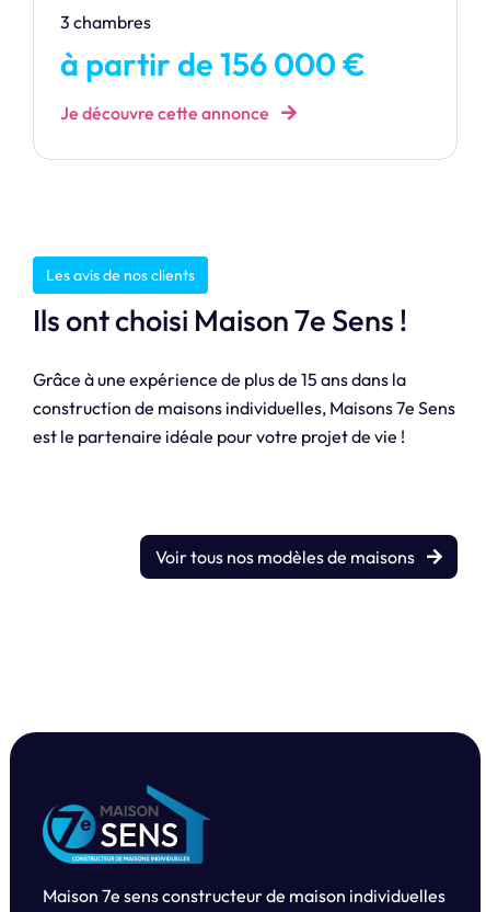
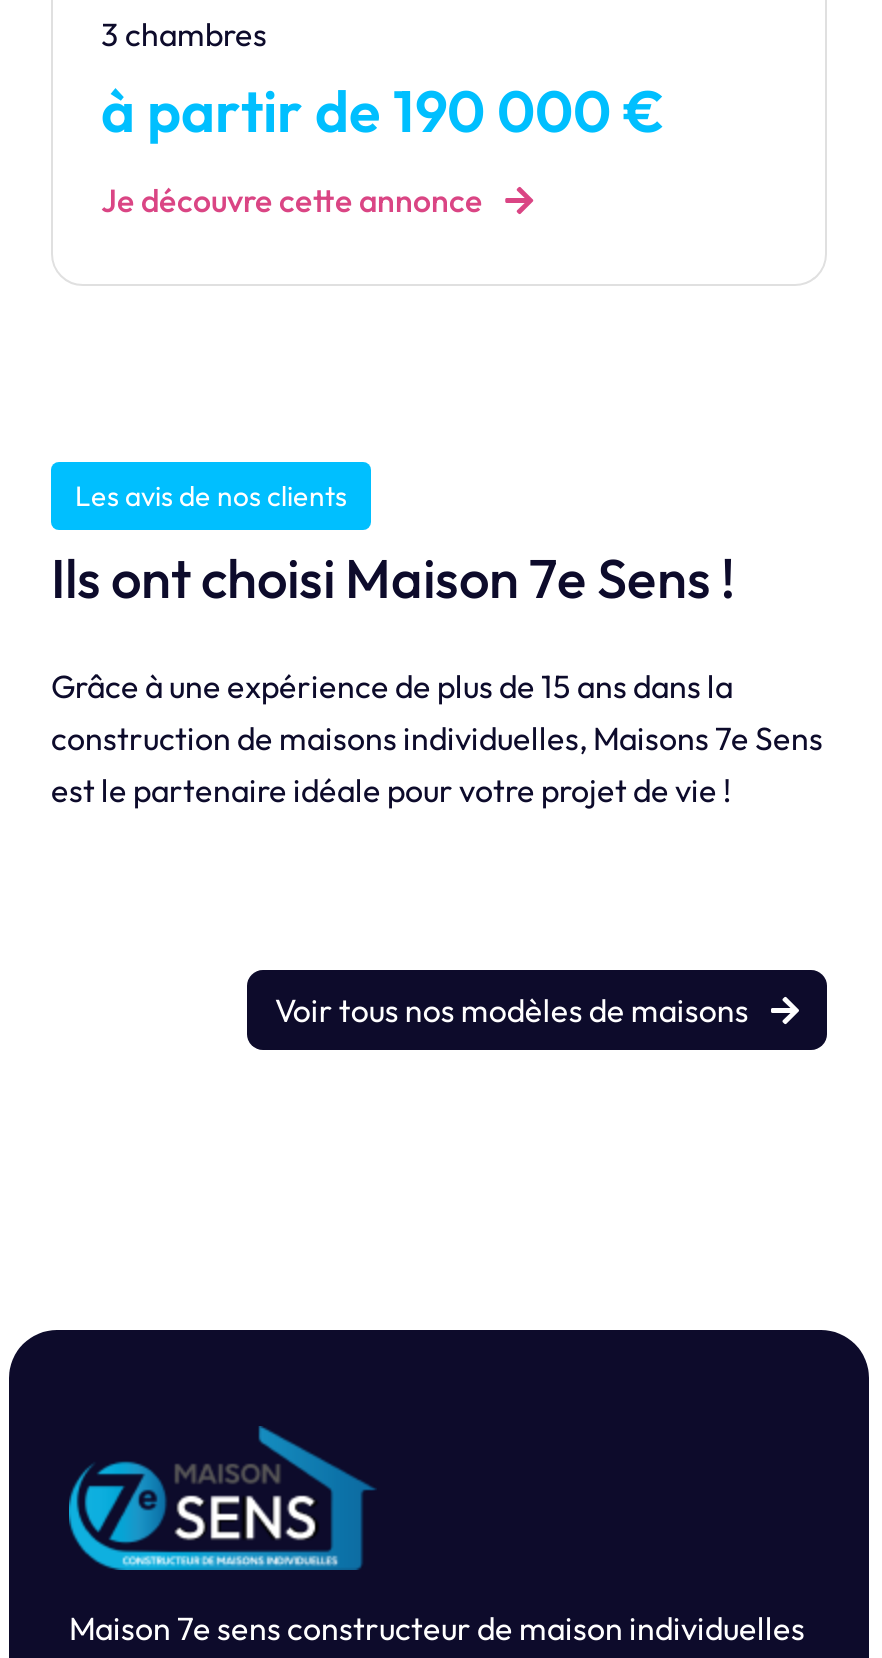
- à partir de 156 000 €
+ à partir de 190 000 €
